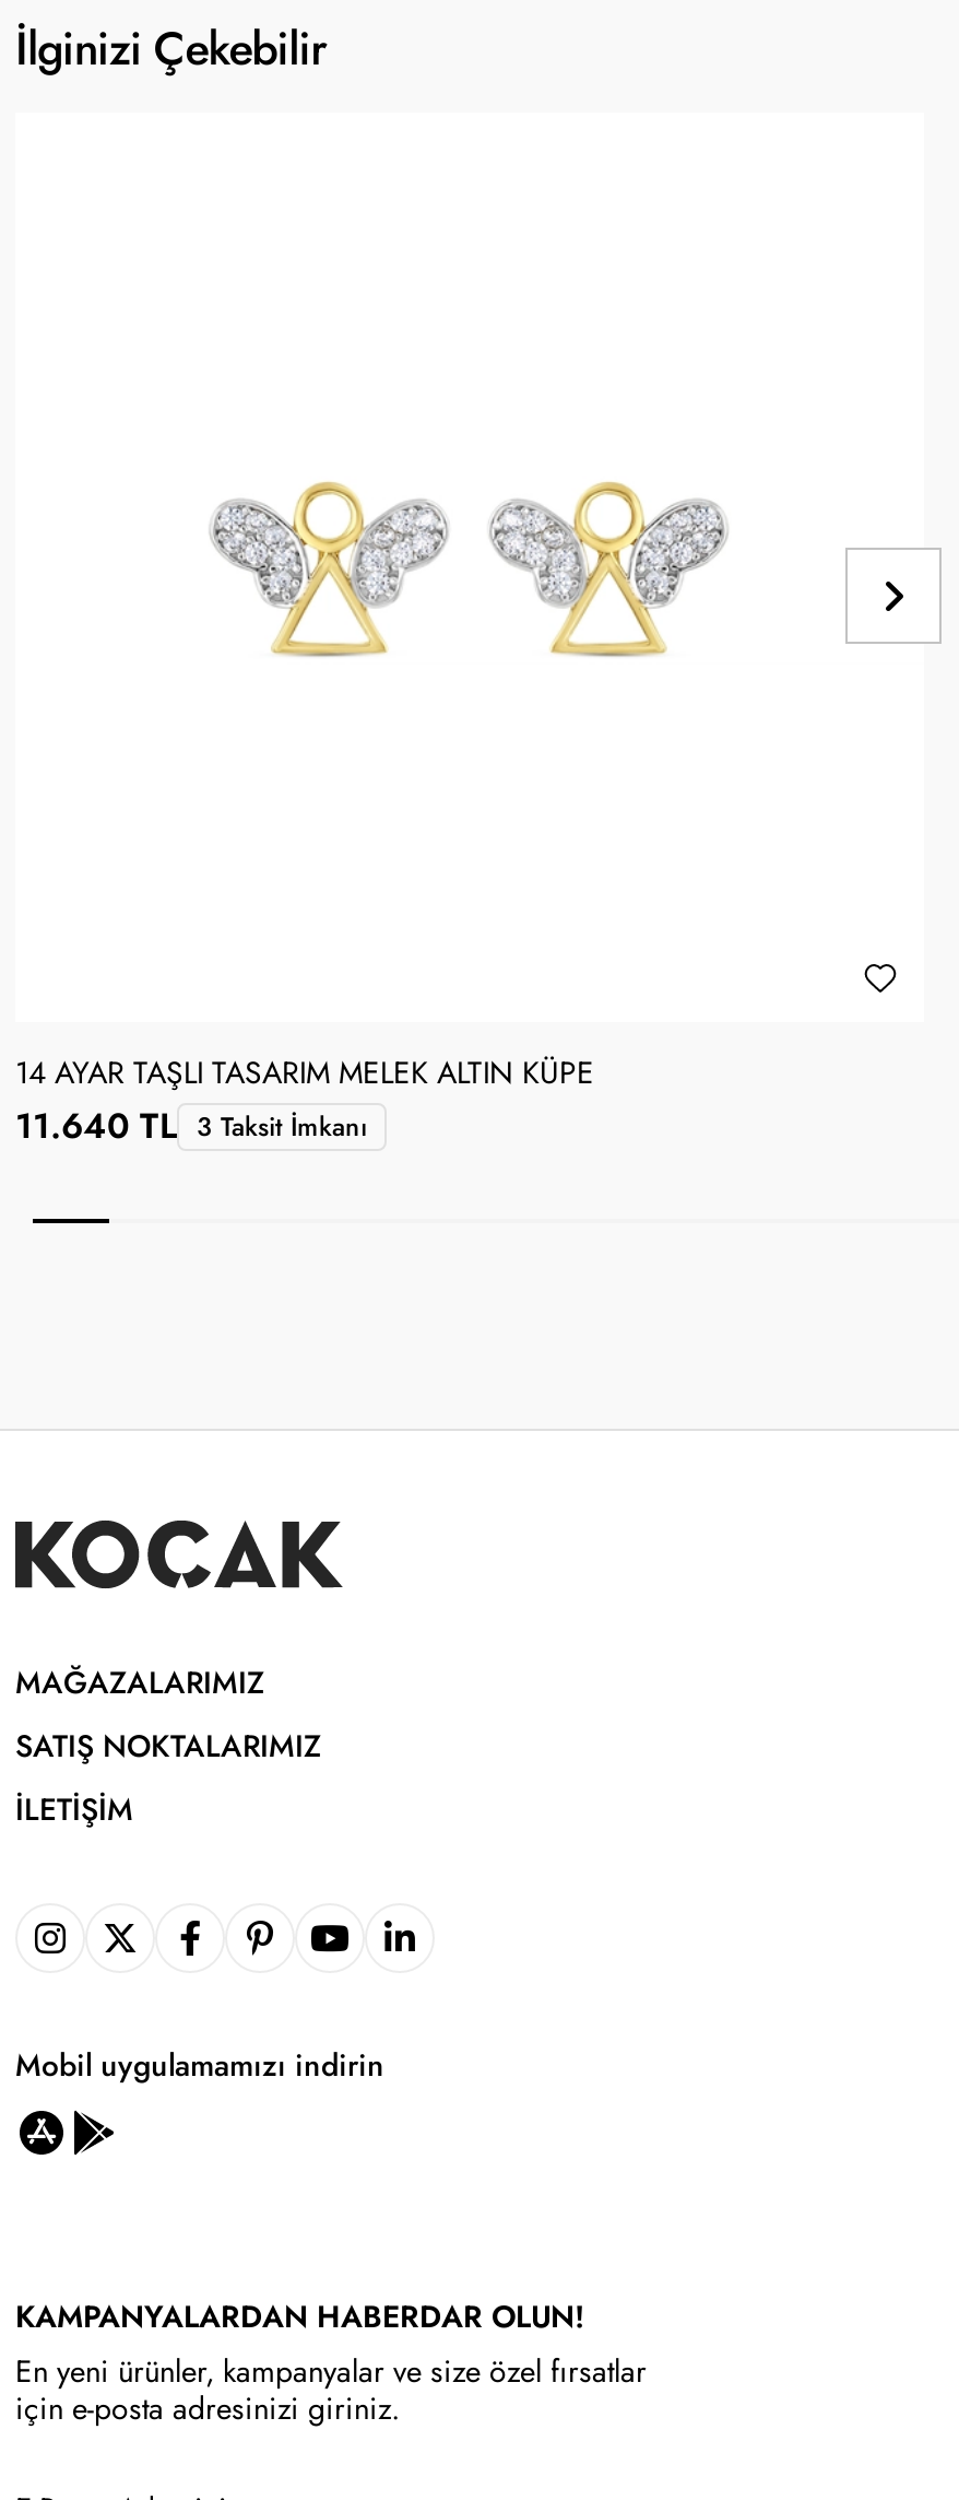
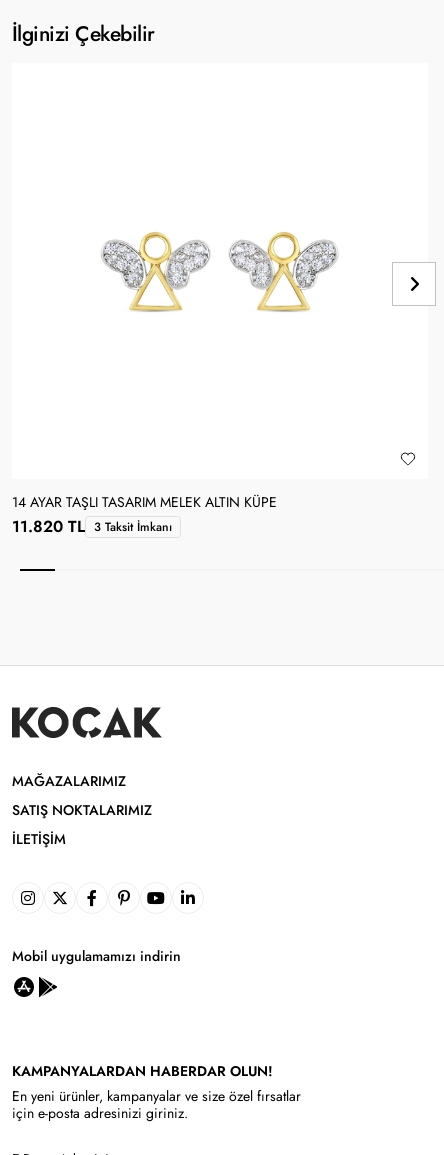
- 11.640 TL 3 Taksit İmkanı
+ 11.820 TL 3 Taksit İmkanı
